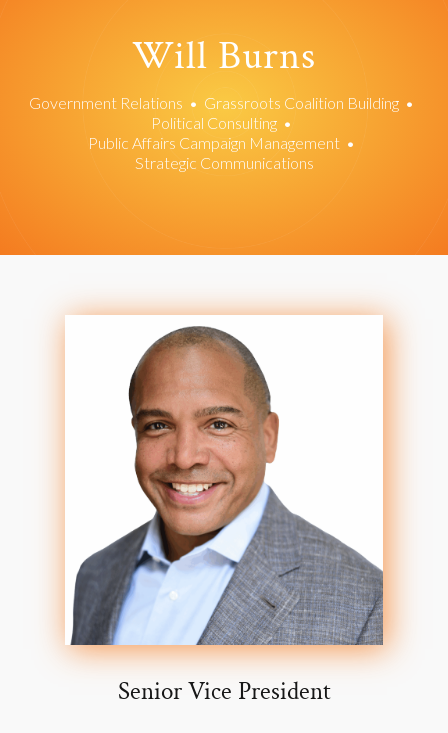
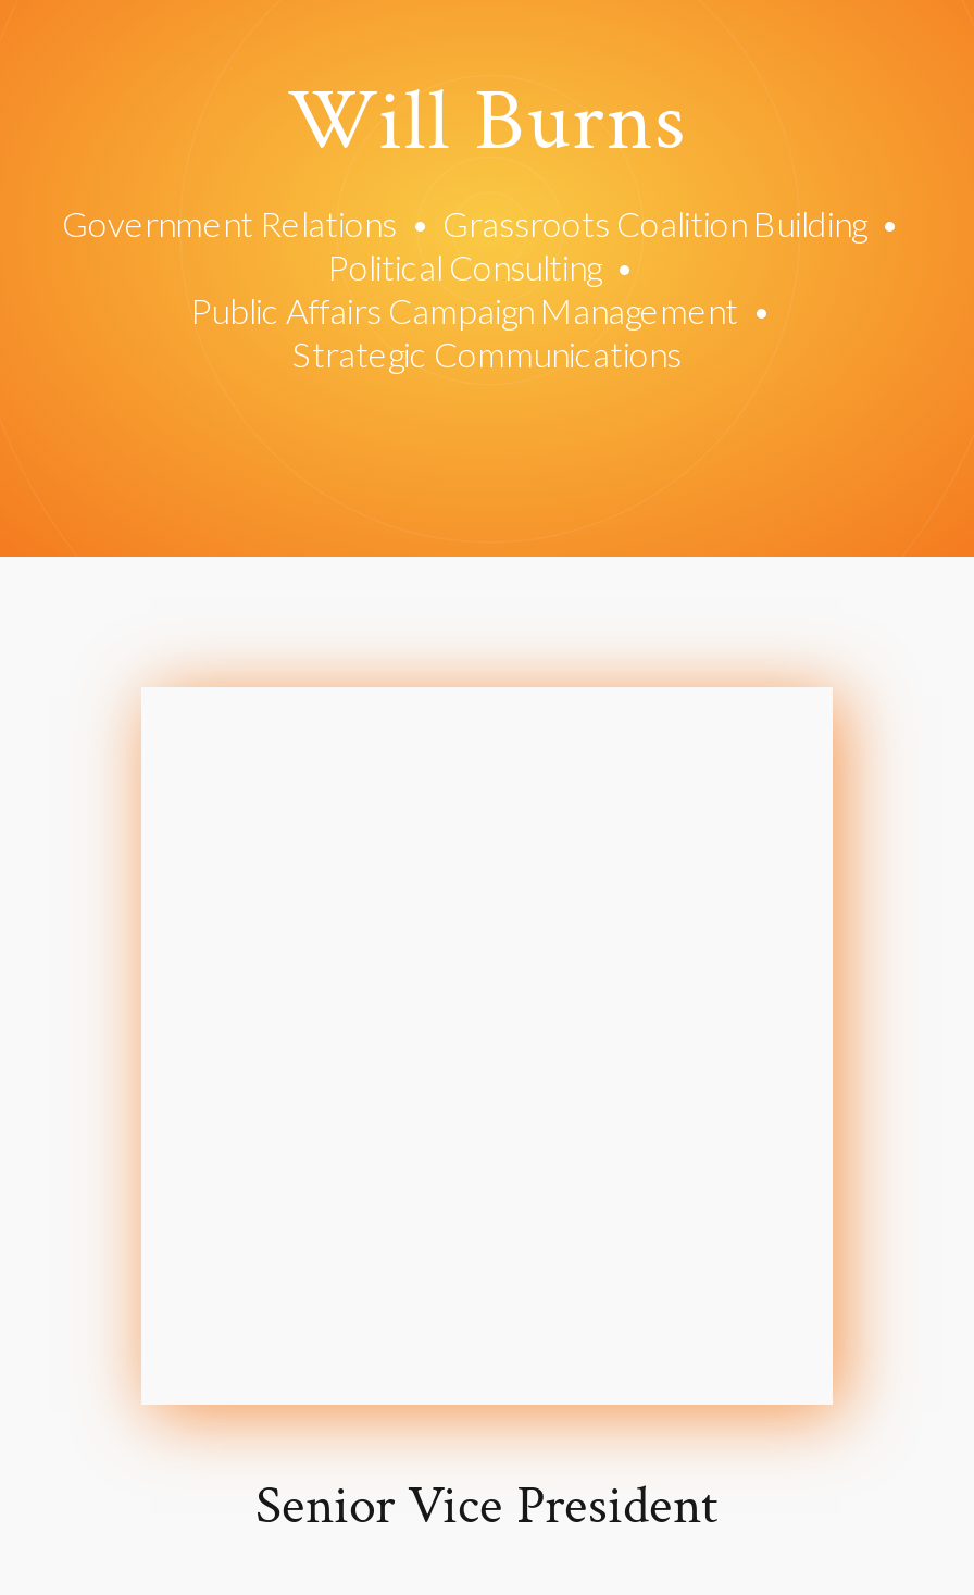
- [image]
